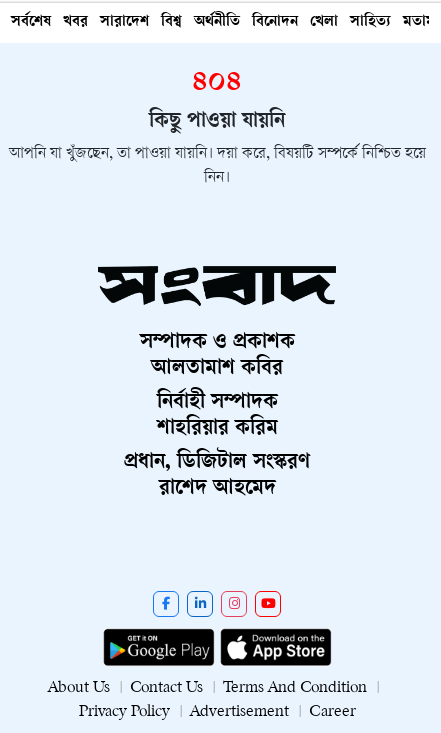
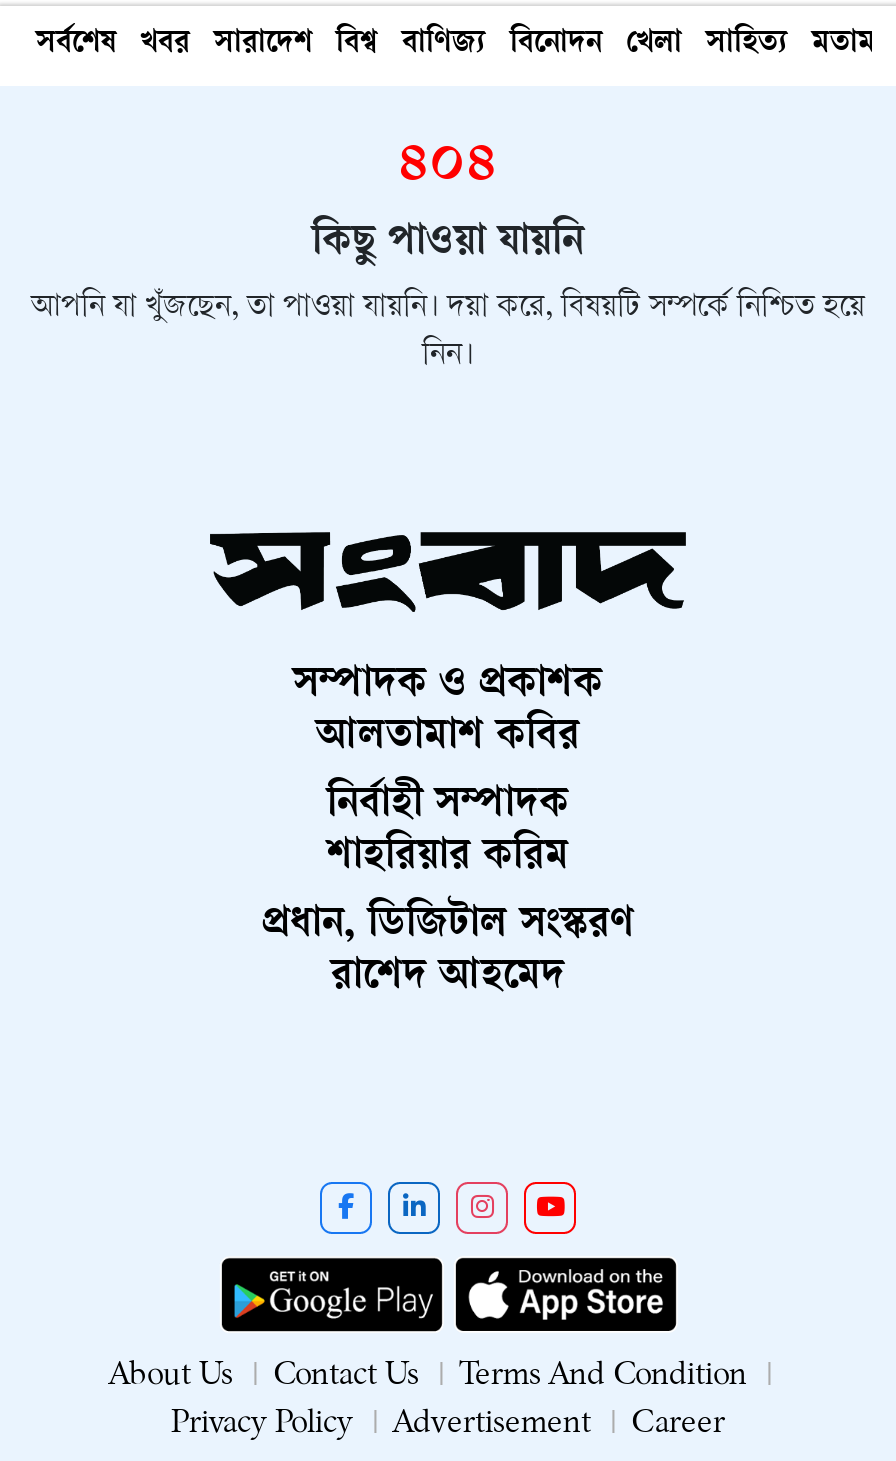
- অর্থনীতি
+ বাণিজ্য
